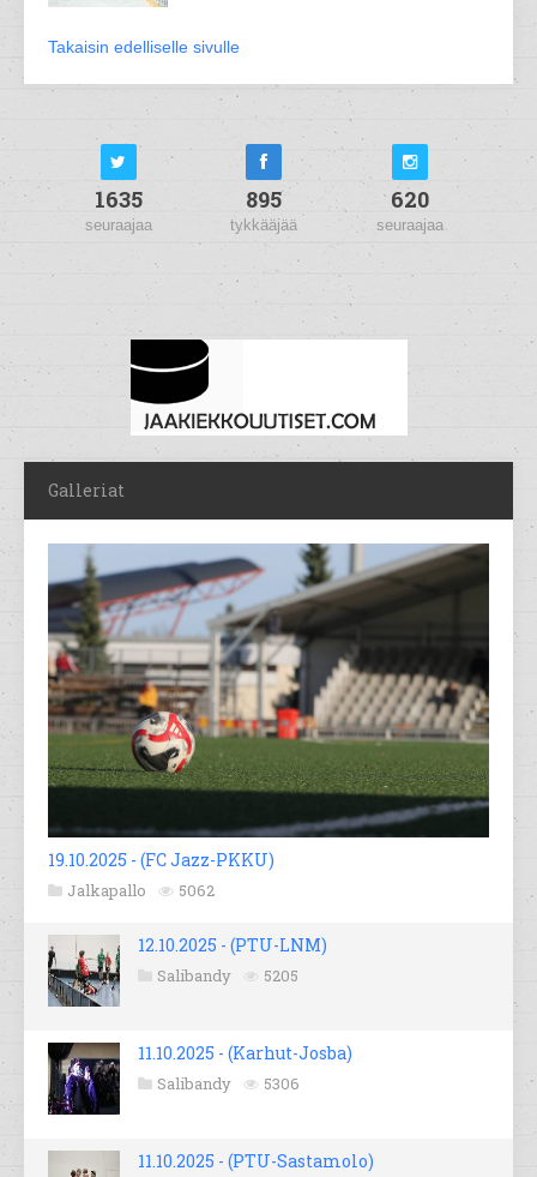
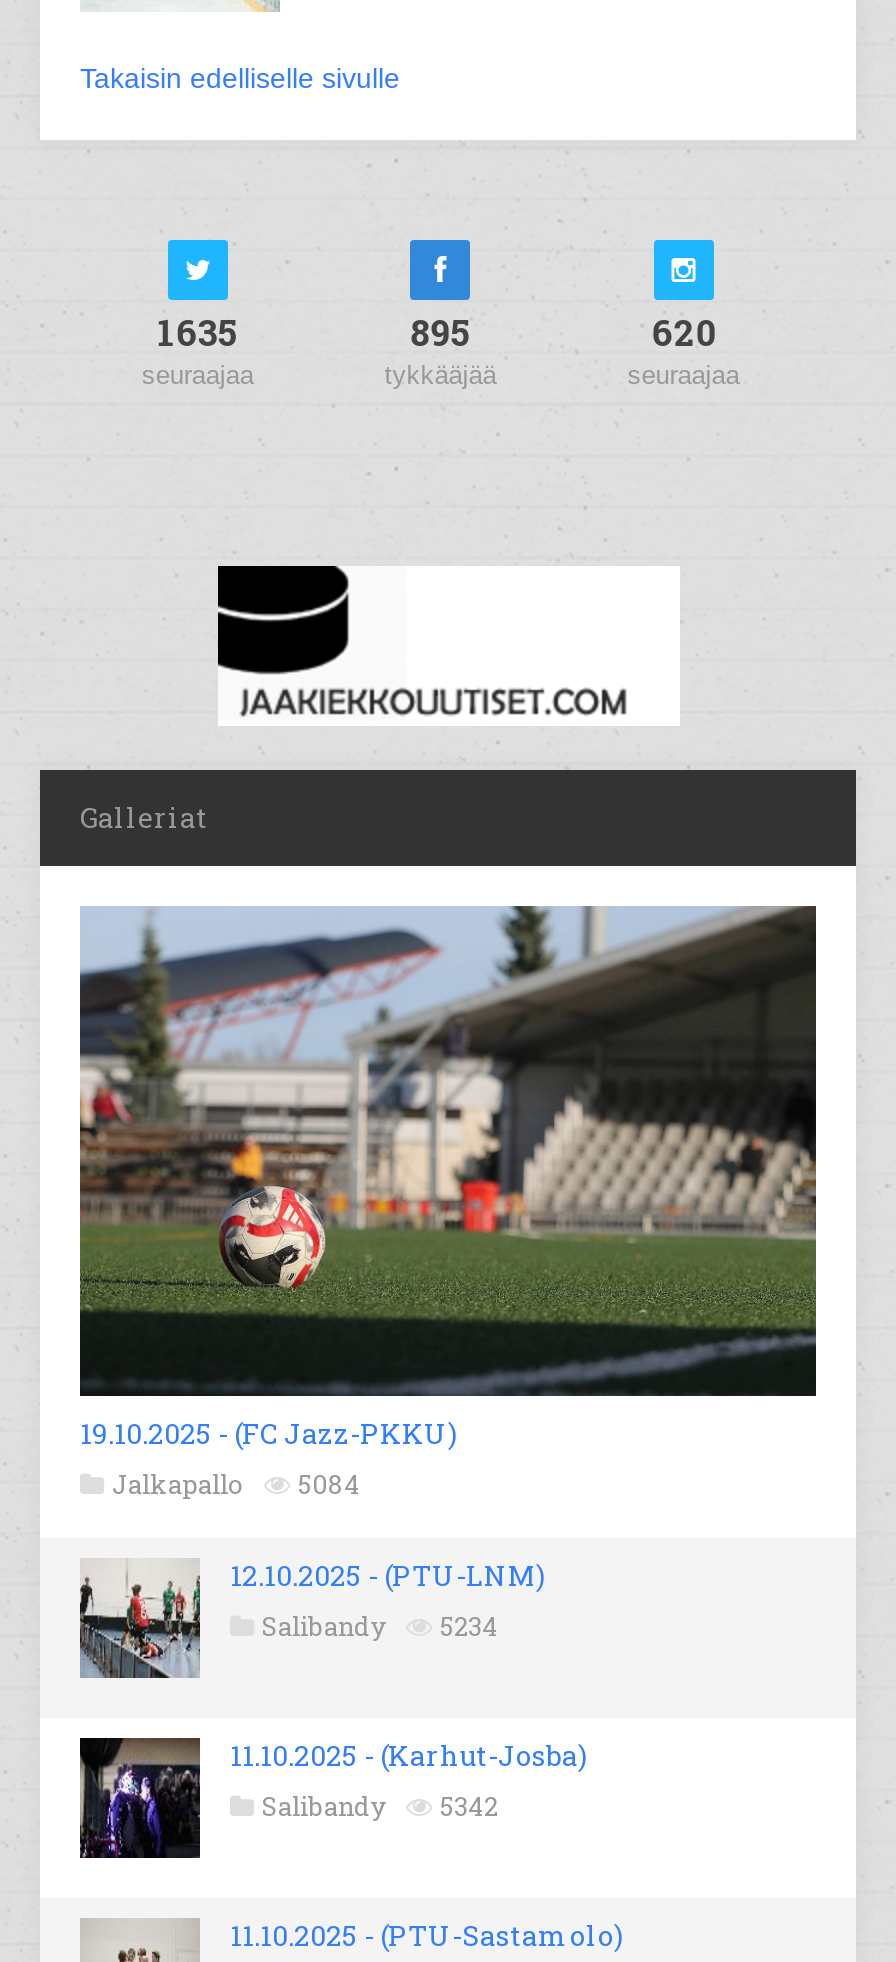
- Jalkapallo 5062
+ Jalkapallo 5084

- Salibandy 5205
+ Salibandy 5234

- Salibandy 5306
+ Salibandy 5342
